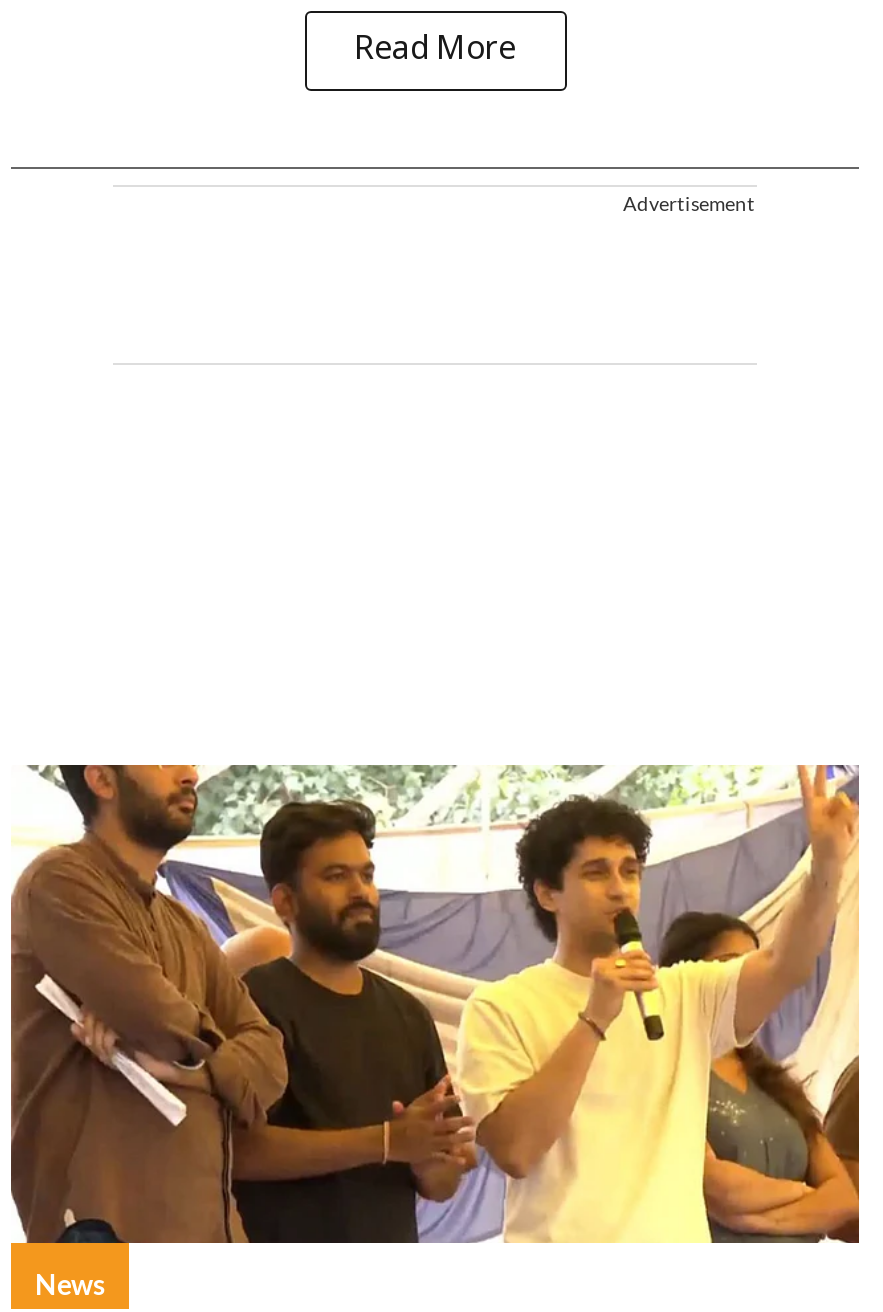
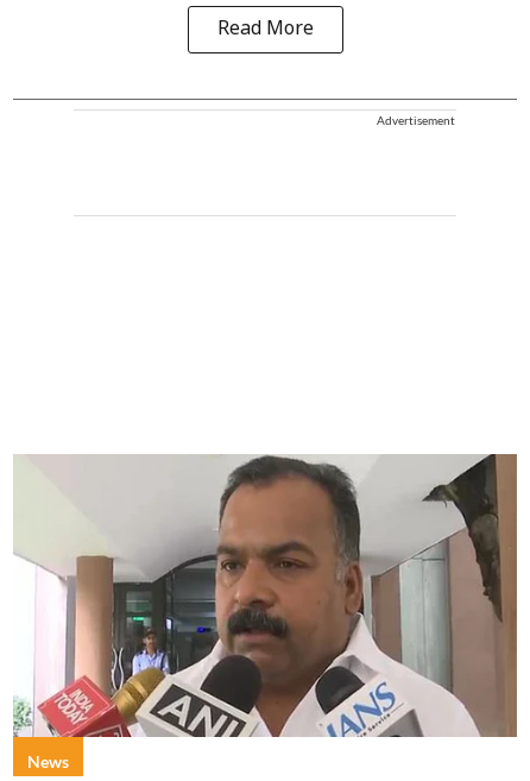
- [image]
+ [image]
